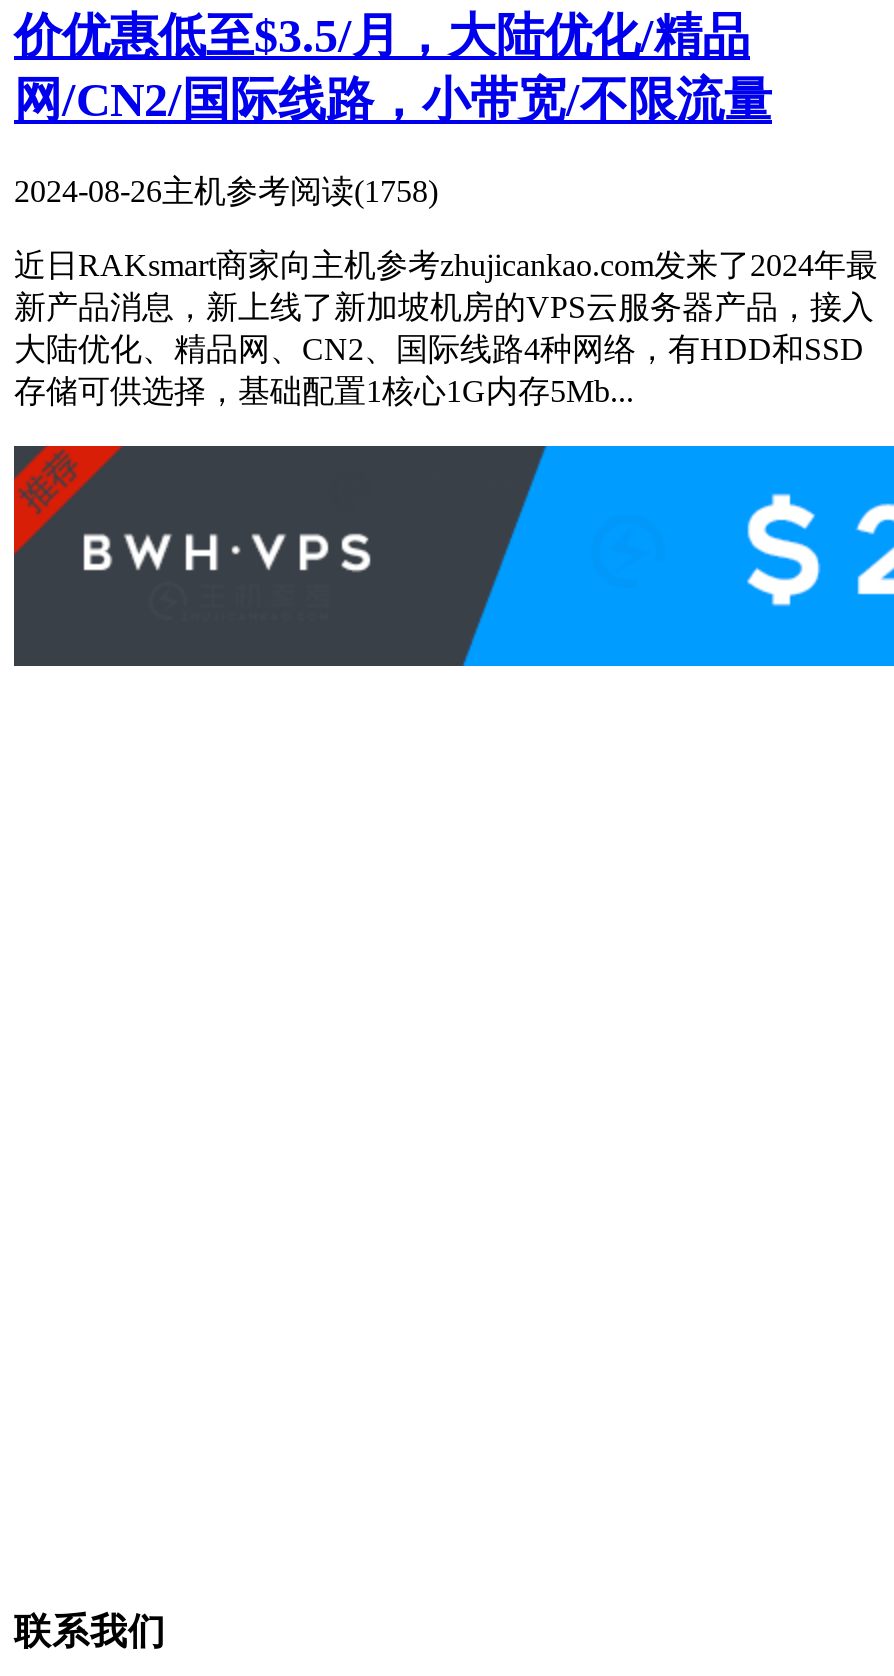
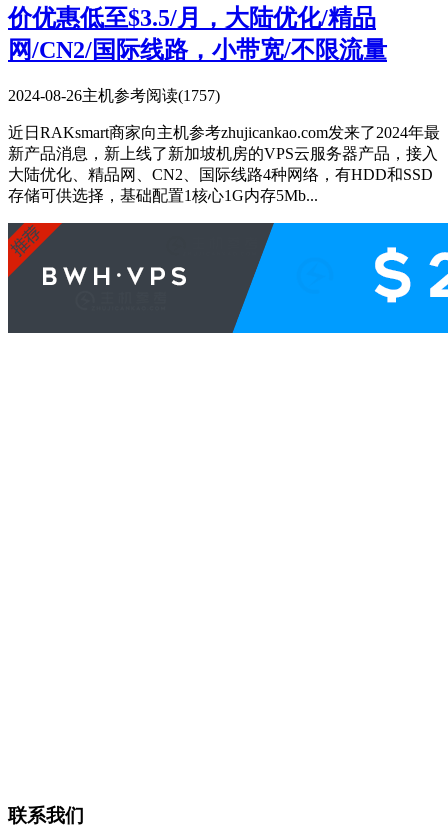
- 2024-08-26主机参考阅读(1758)
+ 2024-08-26主机参考阅读(1757)
